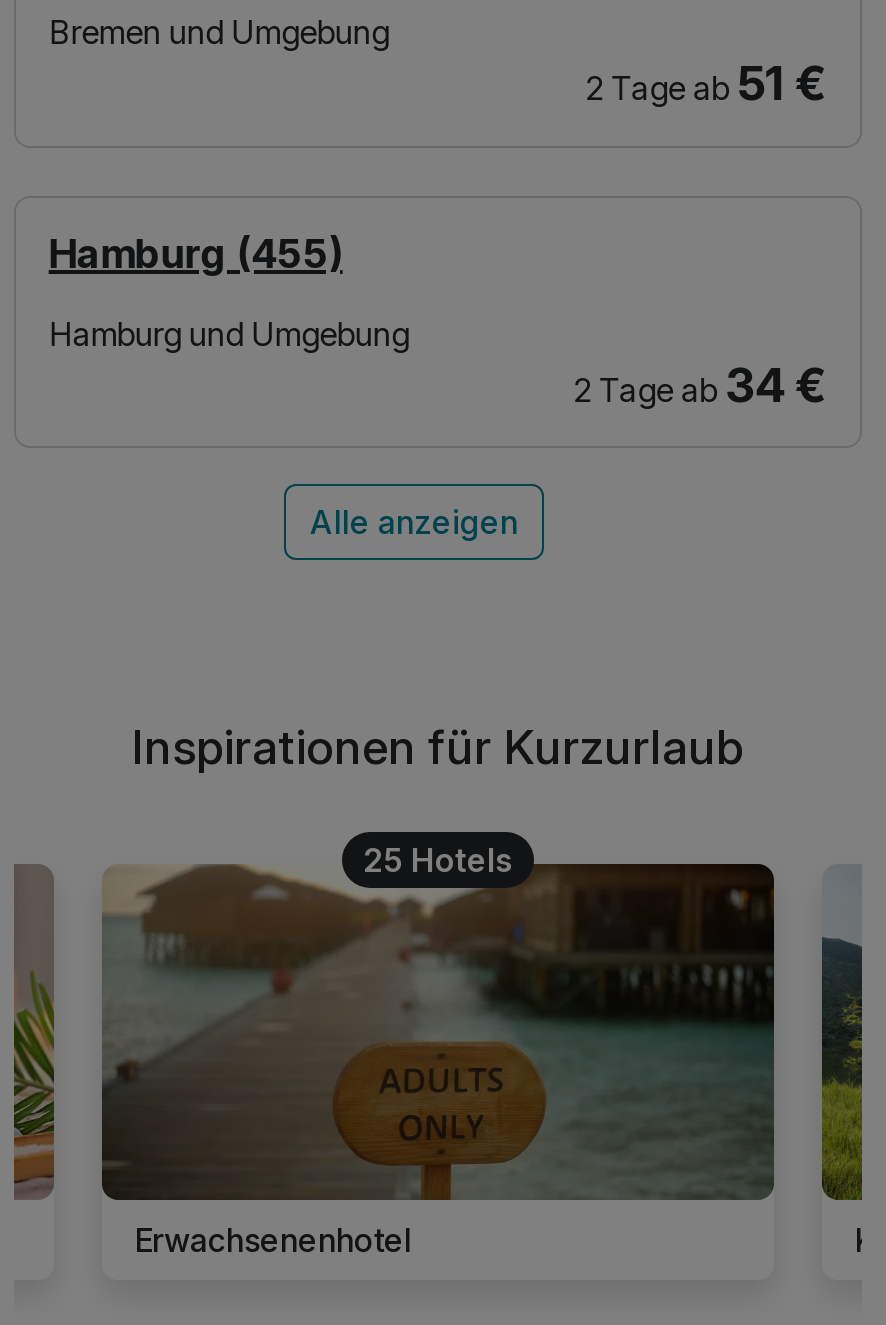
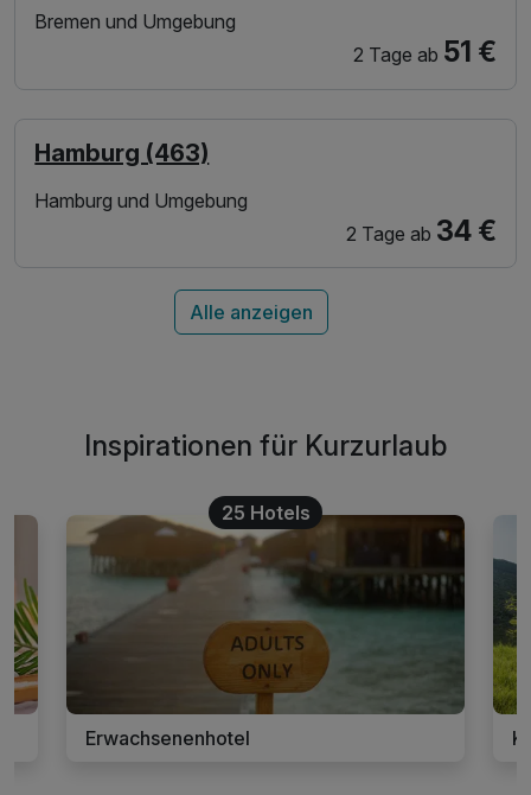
- Hamburg (455)
+ Hamburg (463)
